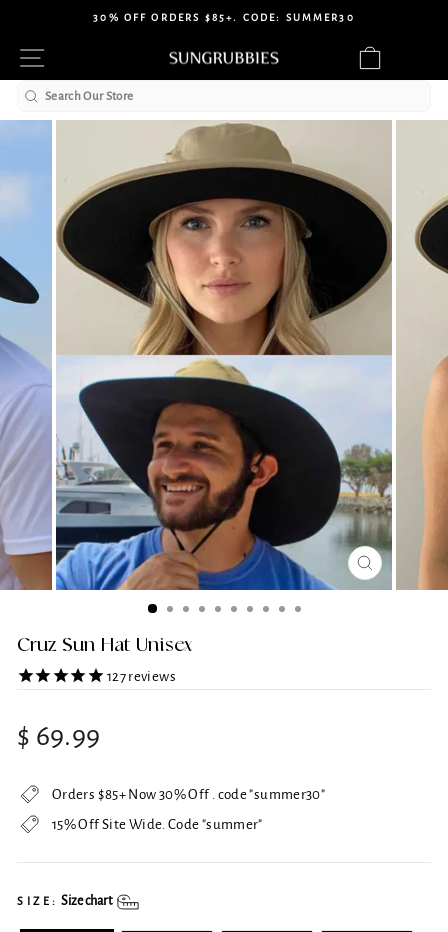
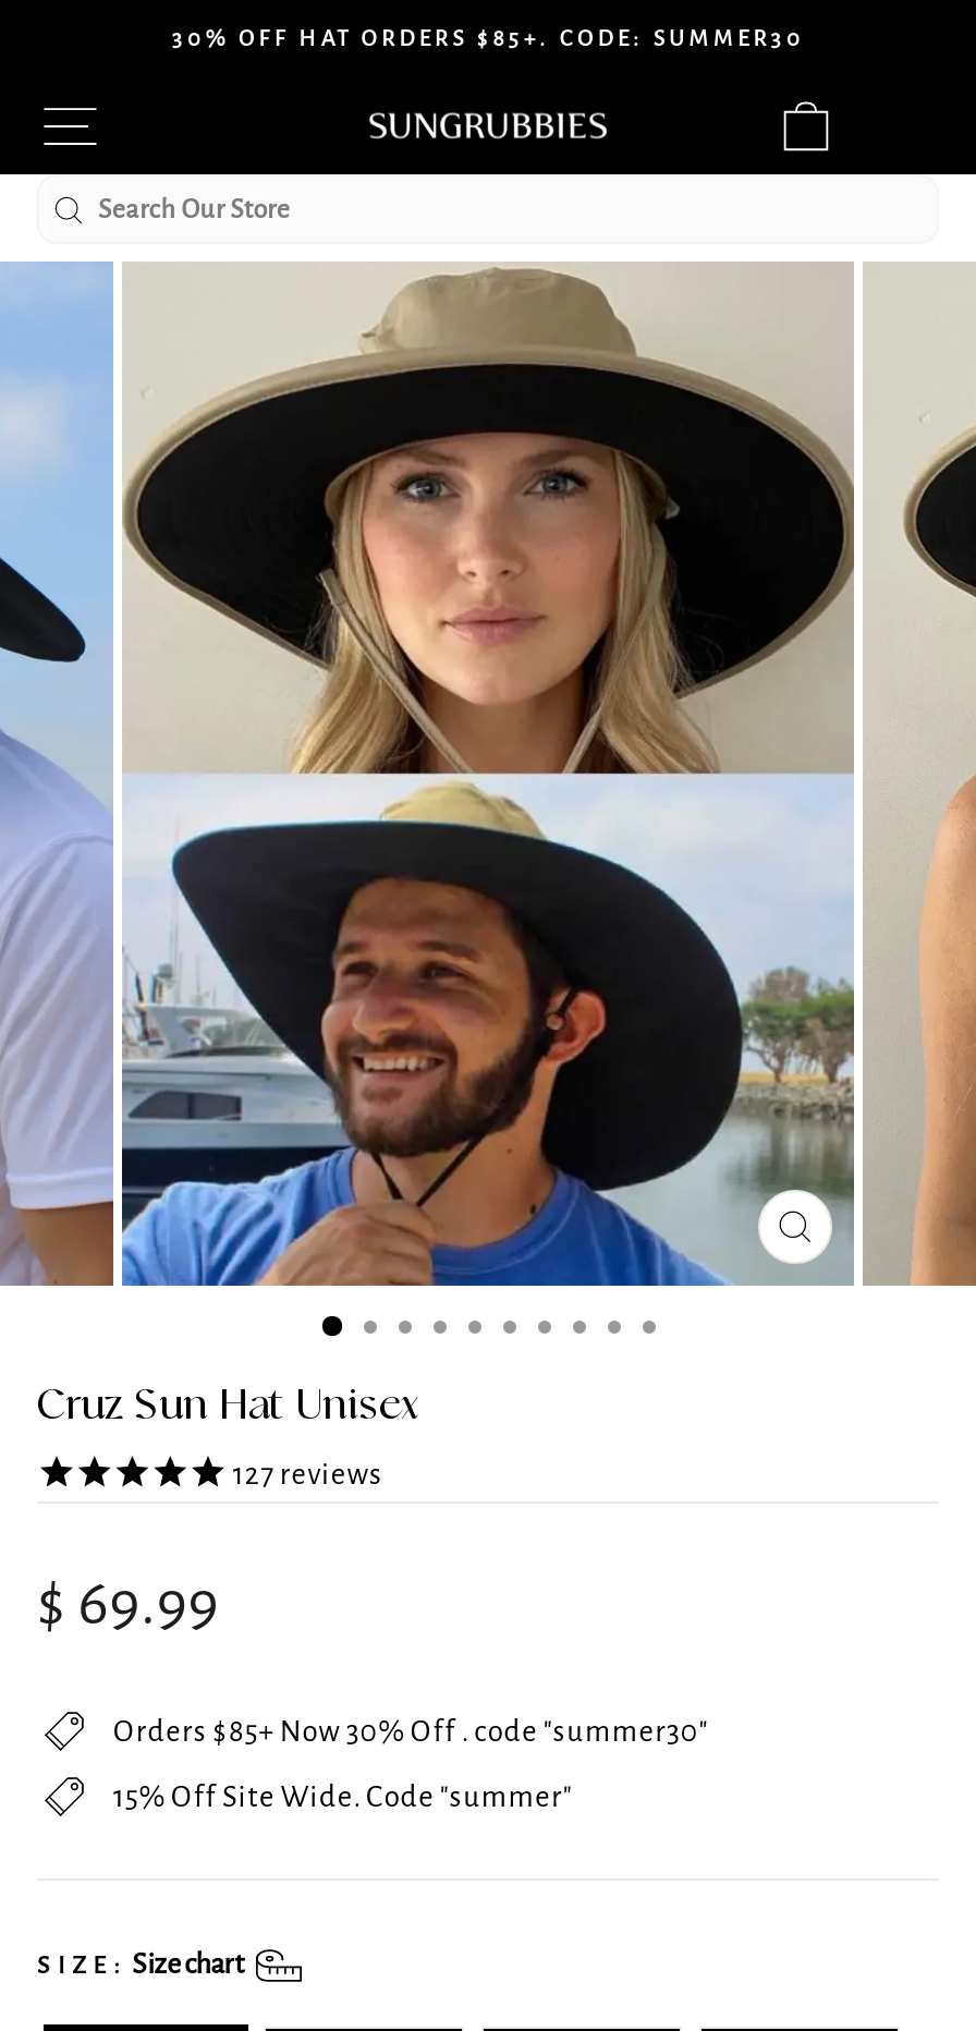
- 30% OFF ORDERS $85+. CODE: SUMMER30
+ 30% OFF HAT ORDERS $85+. CODE: SUMMER30
